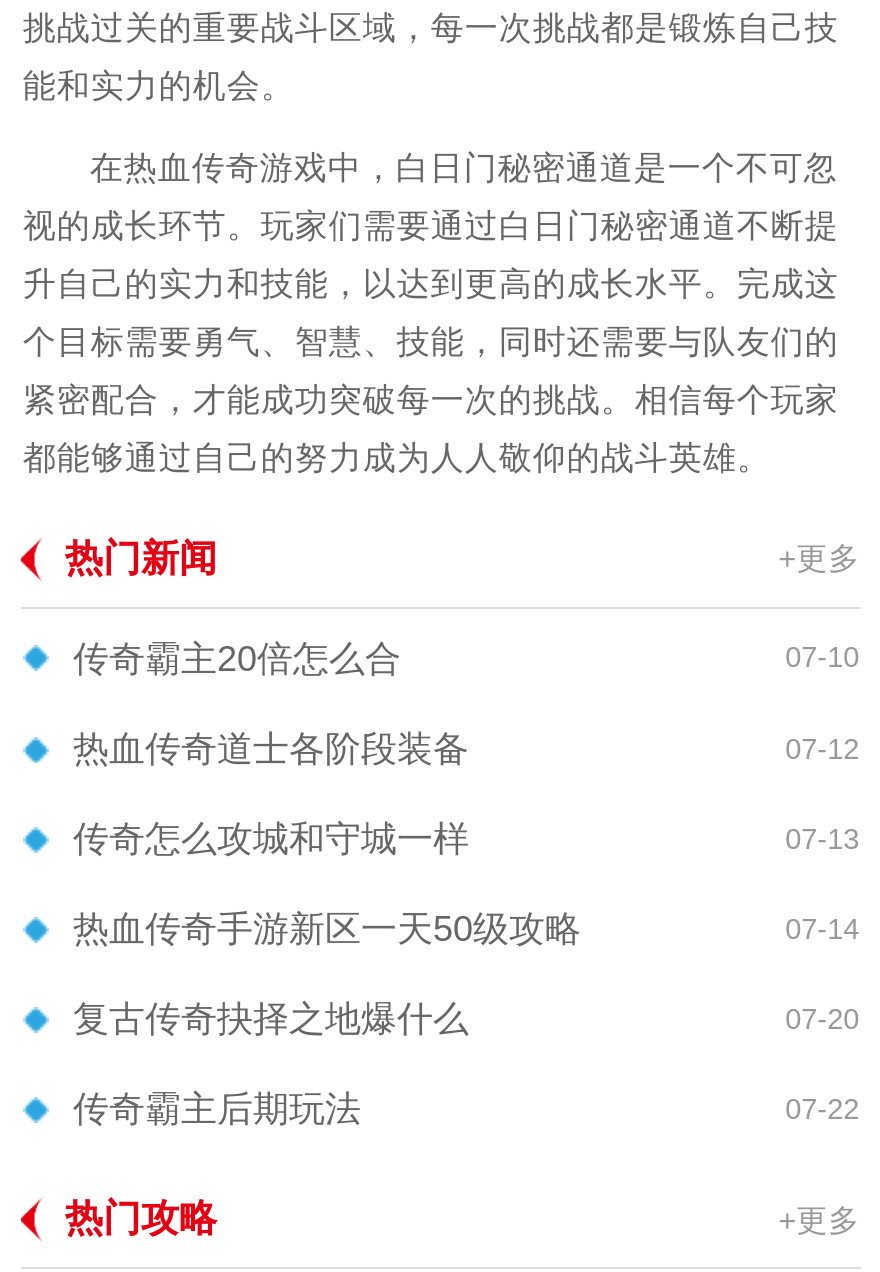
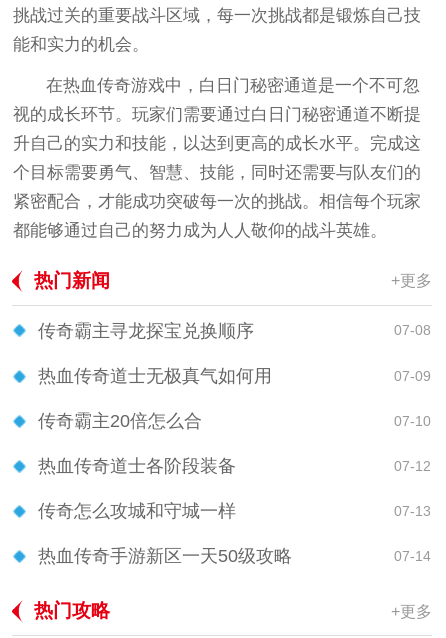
+ 传奇霸主寻龙探宝兑换顺序
+ 07-08
+ 热血传奇道士无极真气如何用
+ 07-09

moved down: 传奇霸主20倍怎么合 | 07-10 | 热血传奇道士各阶段装备 | 07-12 | 传奇怎么攻城和守城一样 | 07-13 | 热血传奇手游新区一天50级攻略 | 07-14

- 复古传奇抉择之地爆什么
- 07-20
- 传奇霸主后期玩法
- 07-22
